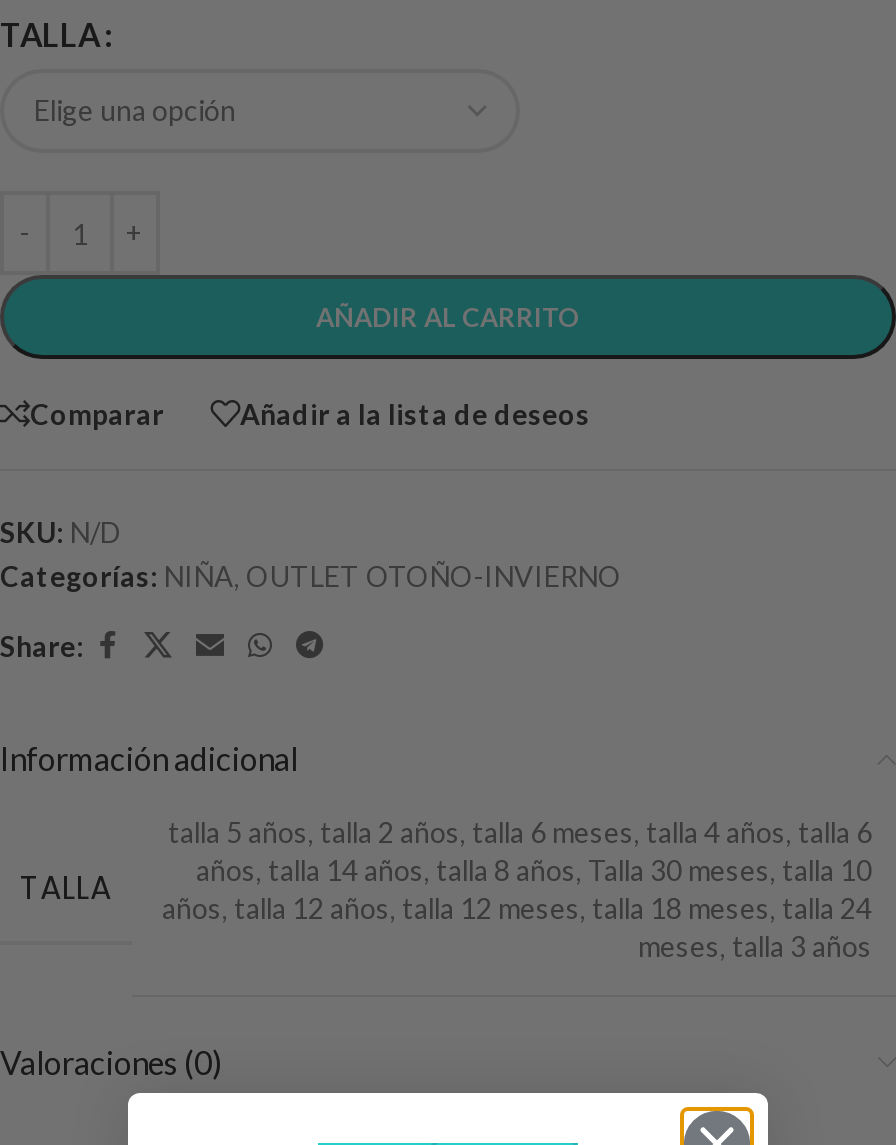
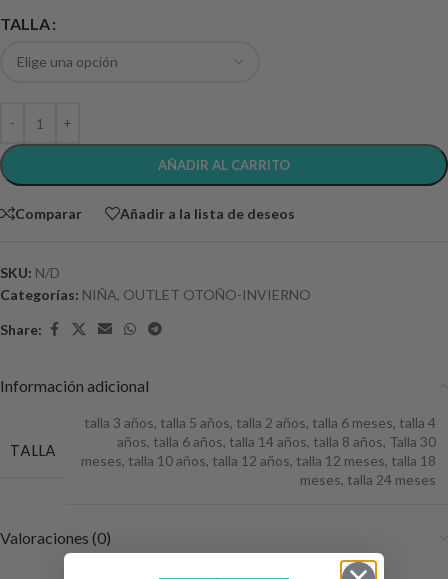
- talla 5 años, talla 2 años, talla 6 meses, talla 4 años, talla 6
+ talla 3 años, talla 5 años, talla 2 años, talla 6 meses, talla 4

- años, talla 14 años, talla 8 años, Talla 30 meses, talla 10
+ años, talla 6 años, talla 14 años, talla 8 años, Talla 30

- años, talla 12 años, talla 12 meses, talla 18 meses, talla 24
+ meses, talla 10 años, talla 12 años, talla 12 meses, talla 18

- meses, talla 3 años
+ meses, talla 24 meses
